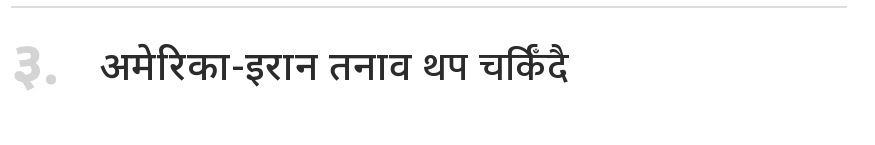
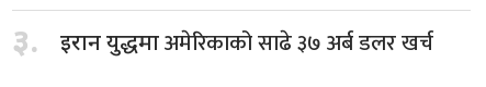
- अमेरिका-इरान तनाव थप चर्किँदै
+ इरान युद्धमा अमेरिकाको साढे ३७ अर्ब डलर खर्च
